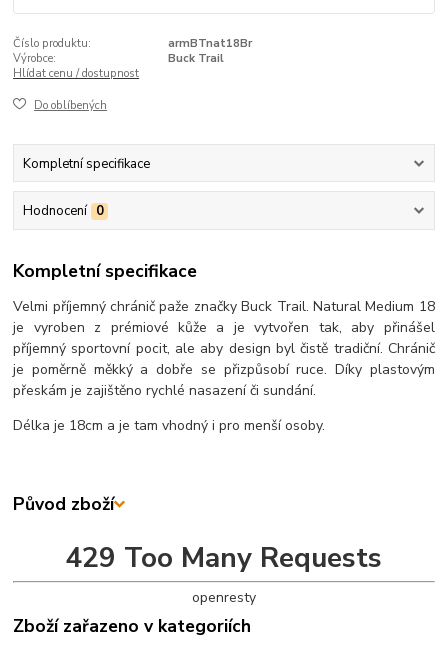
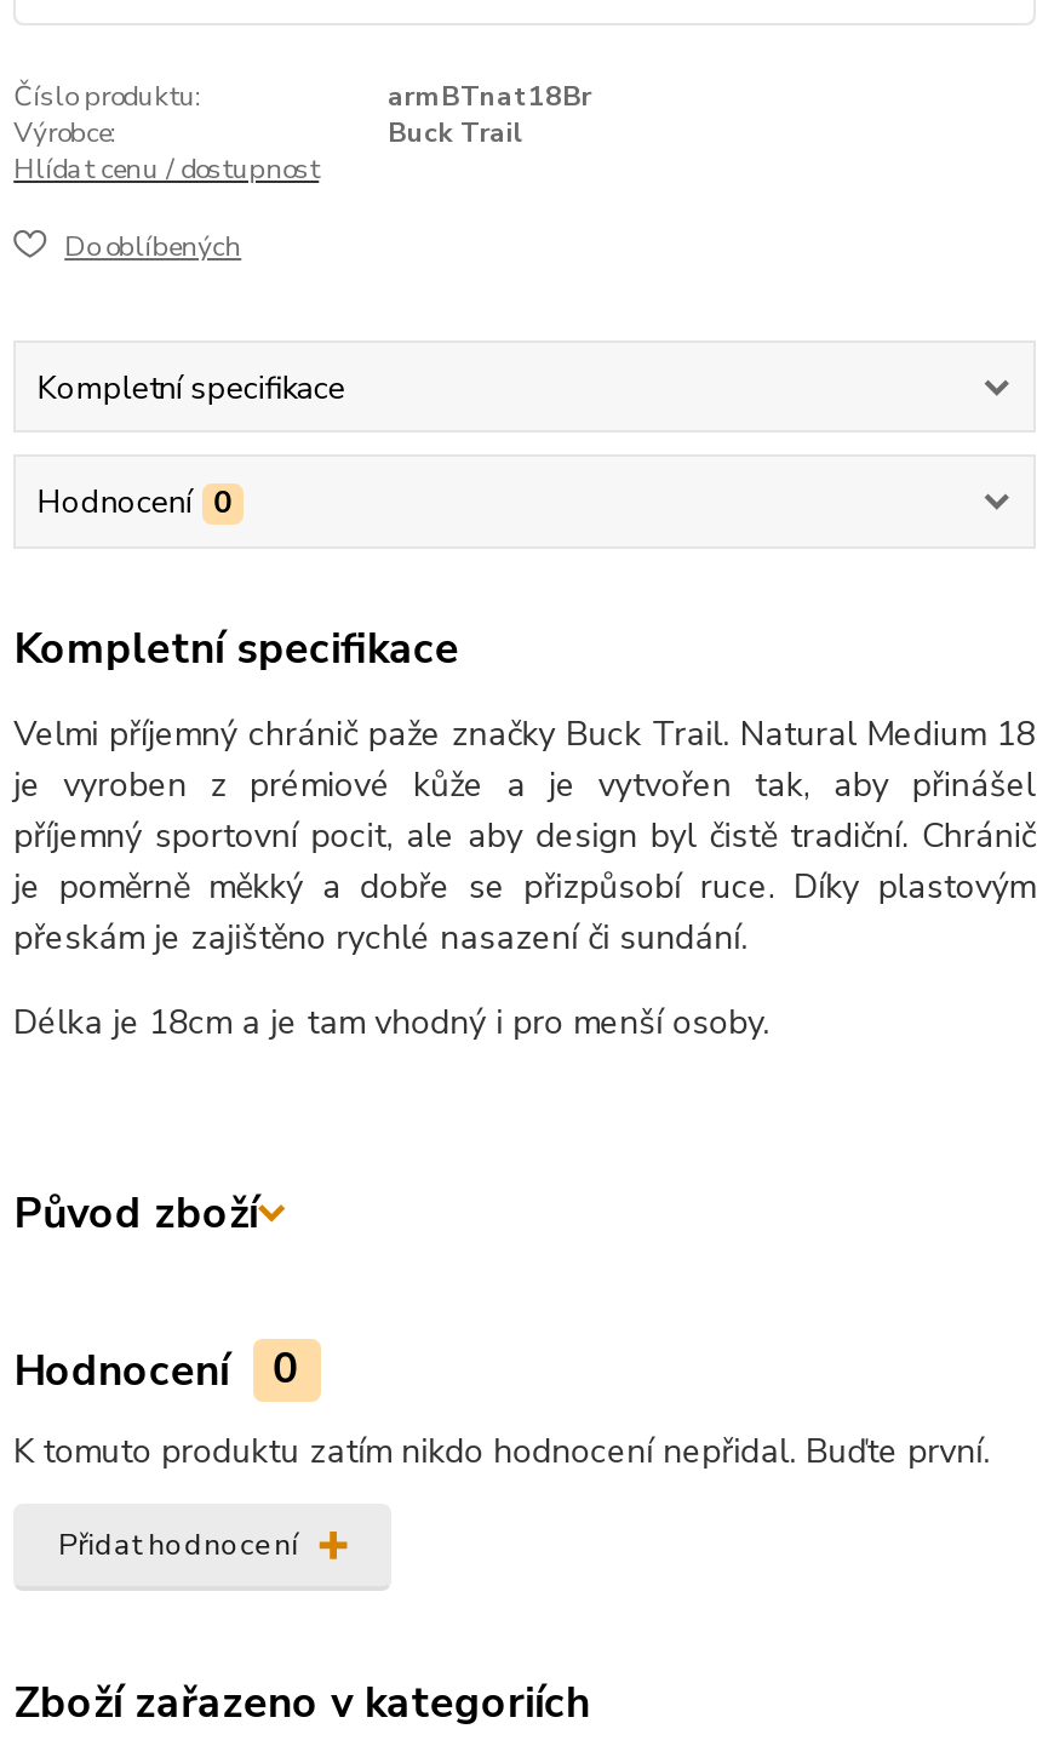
- 429 Too Many Requests
- openresty
+ Hodnocení 0
+ K tomuto produktu zatím nikdo hodnocení nepřidal. Buďte první.
+ Přidat hodnocení
